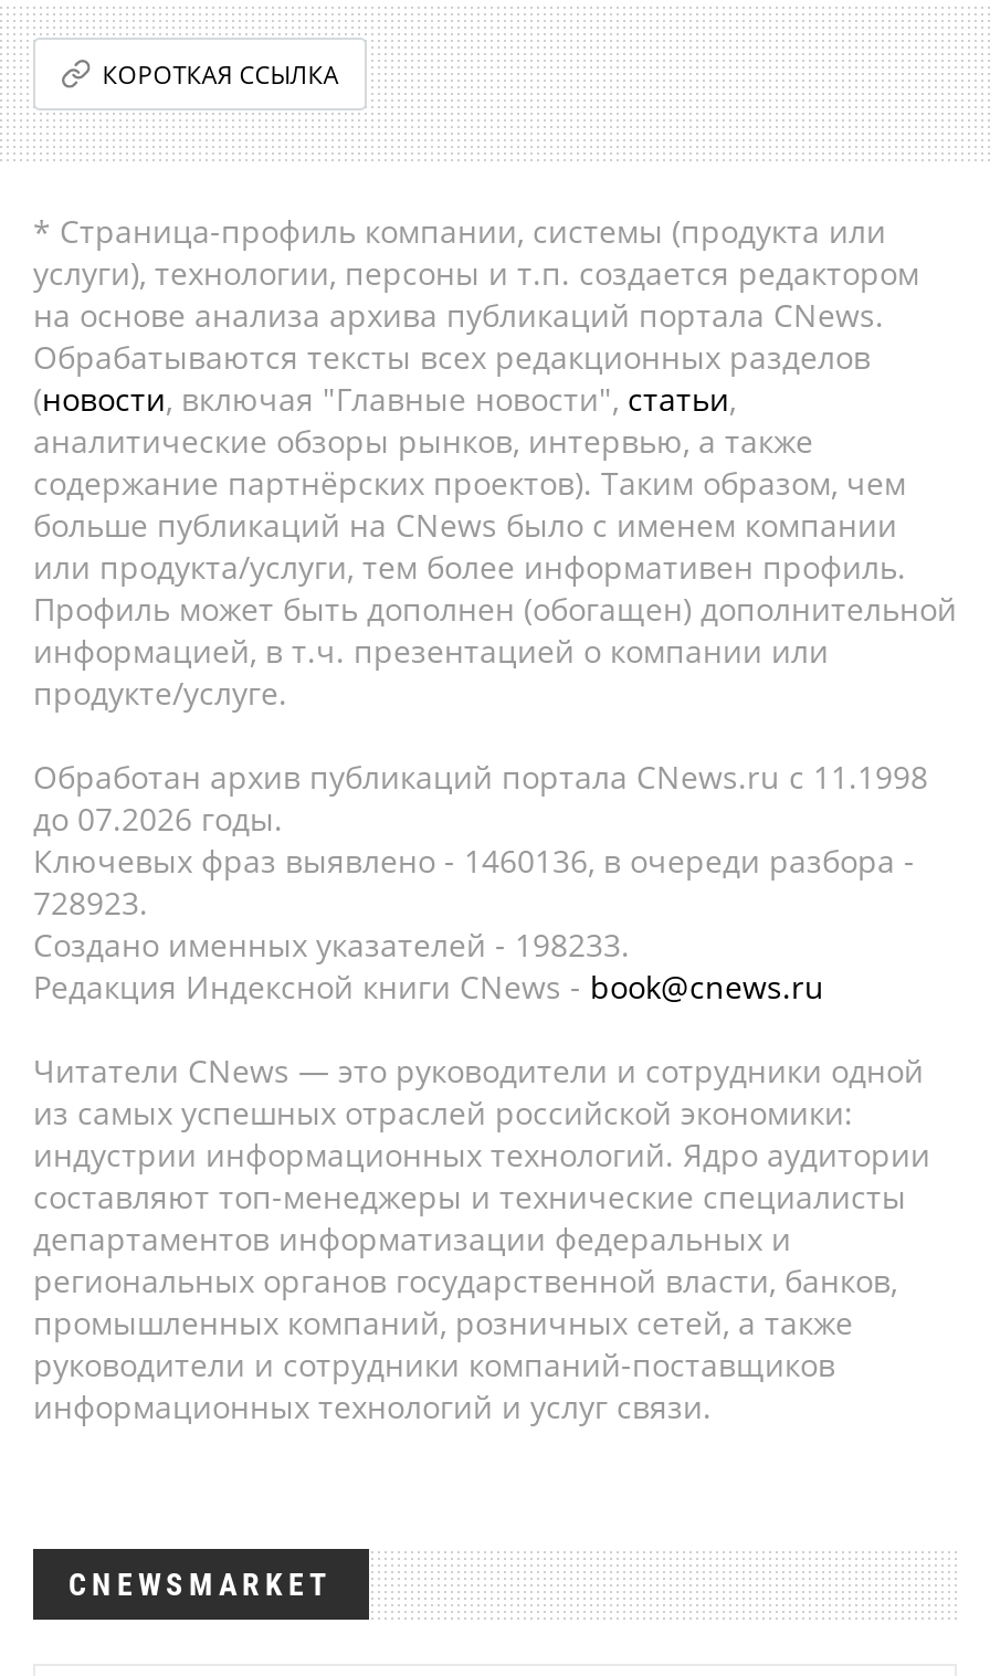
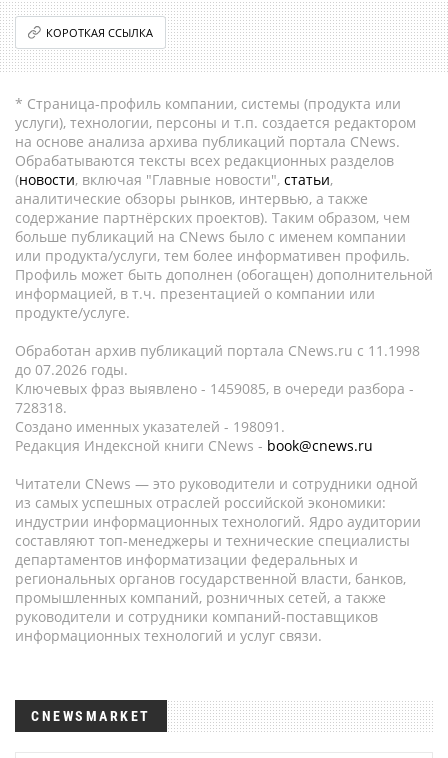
- Ключевых фраз выявлено - 1460136, в очереди разбора -
+ Ключевых фраз выявлено - 1459085, в очереди разбора -

- 728923.
+ 728318.

- Создано именных указателей - 198233.
+ Создано именных указателей - 198091.
